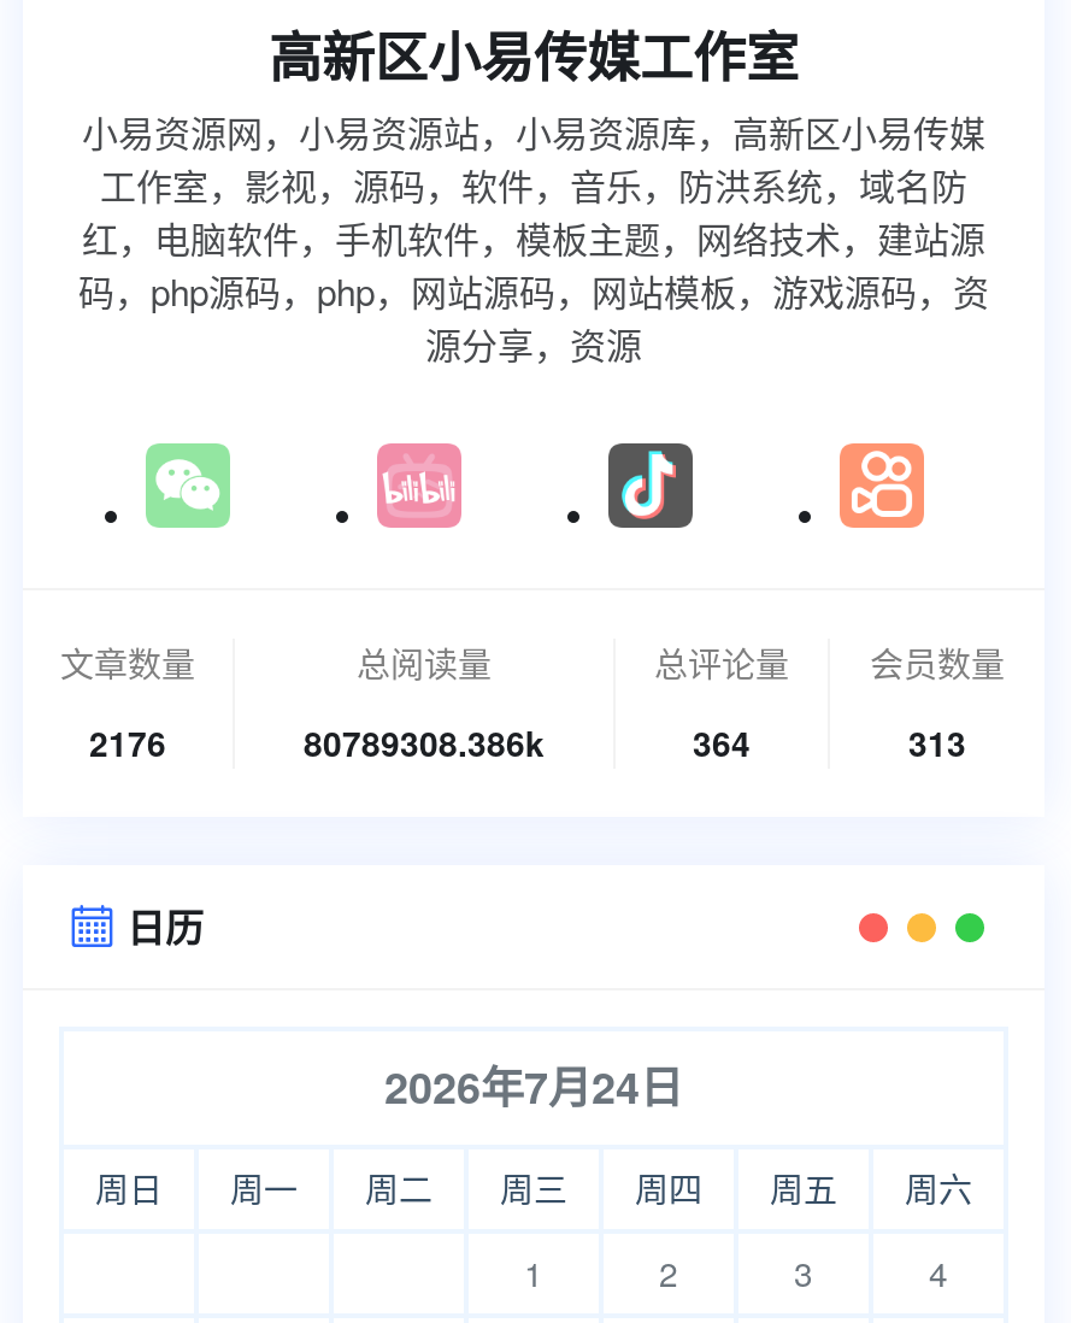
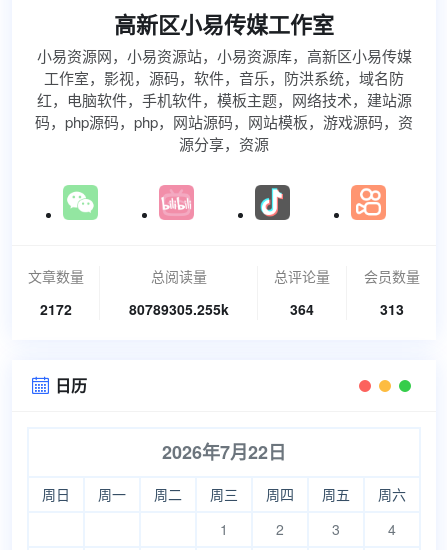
- 2176
+ 2172

- 80789308.386k
+ 80789305.255k

- 2026年7月24日
+ 2026年7月22日
